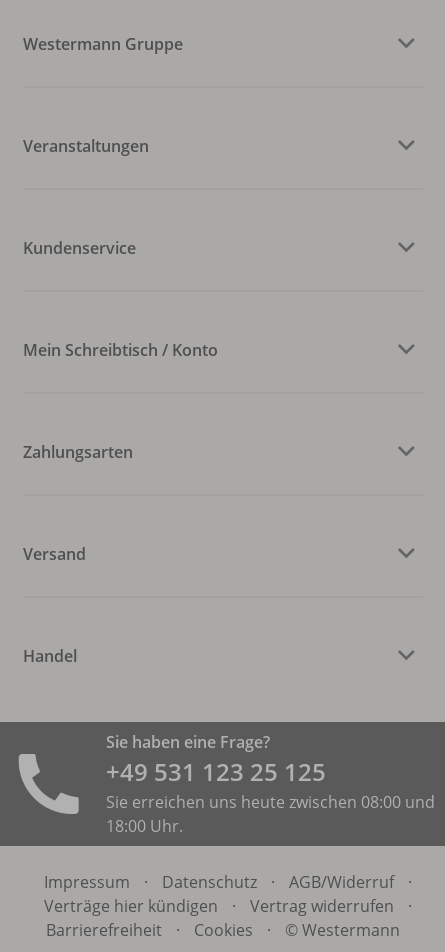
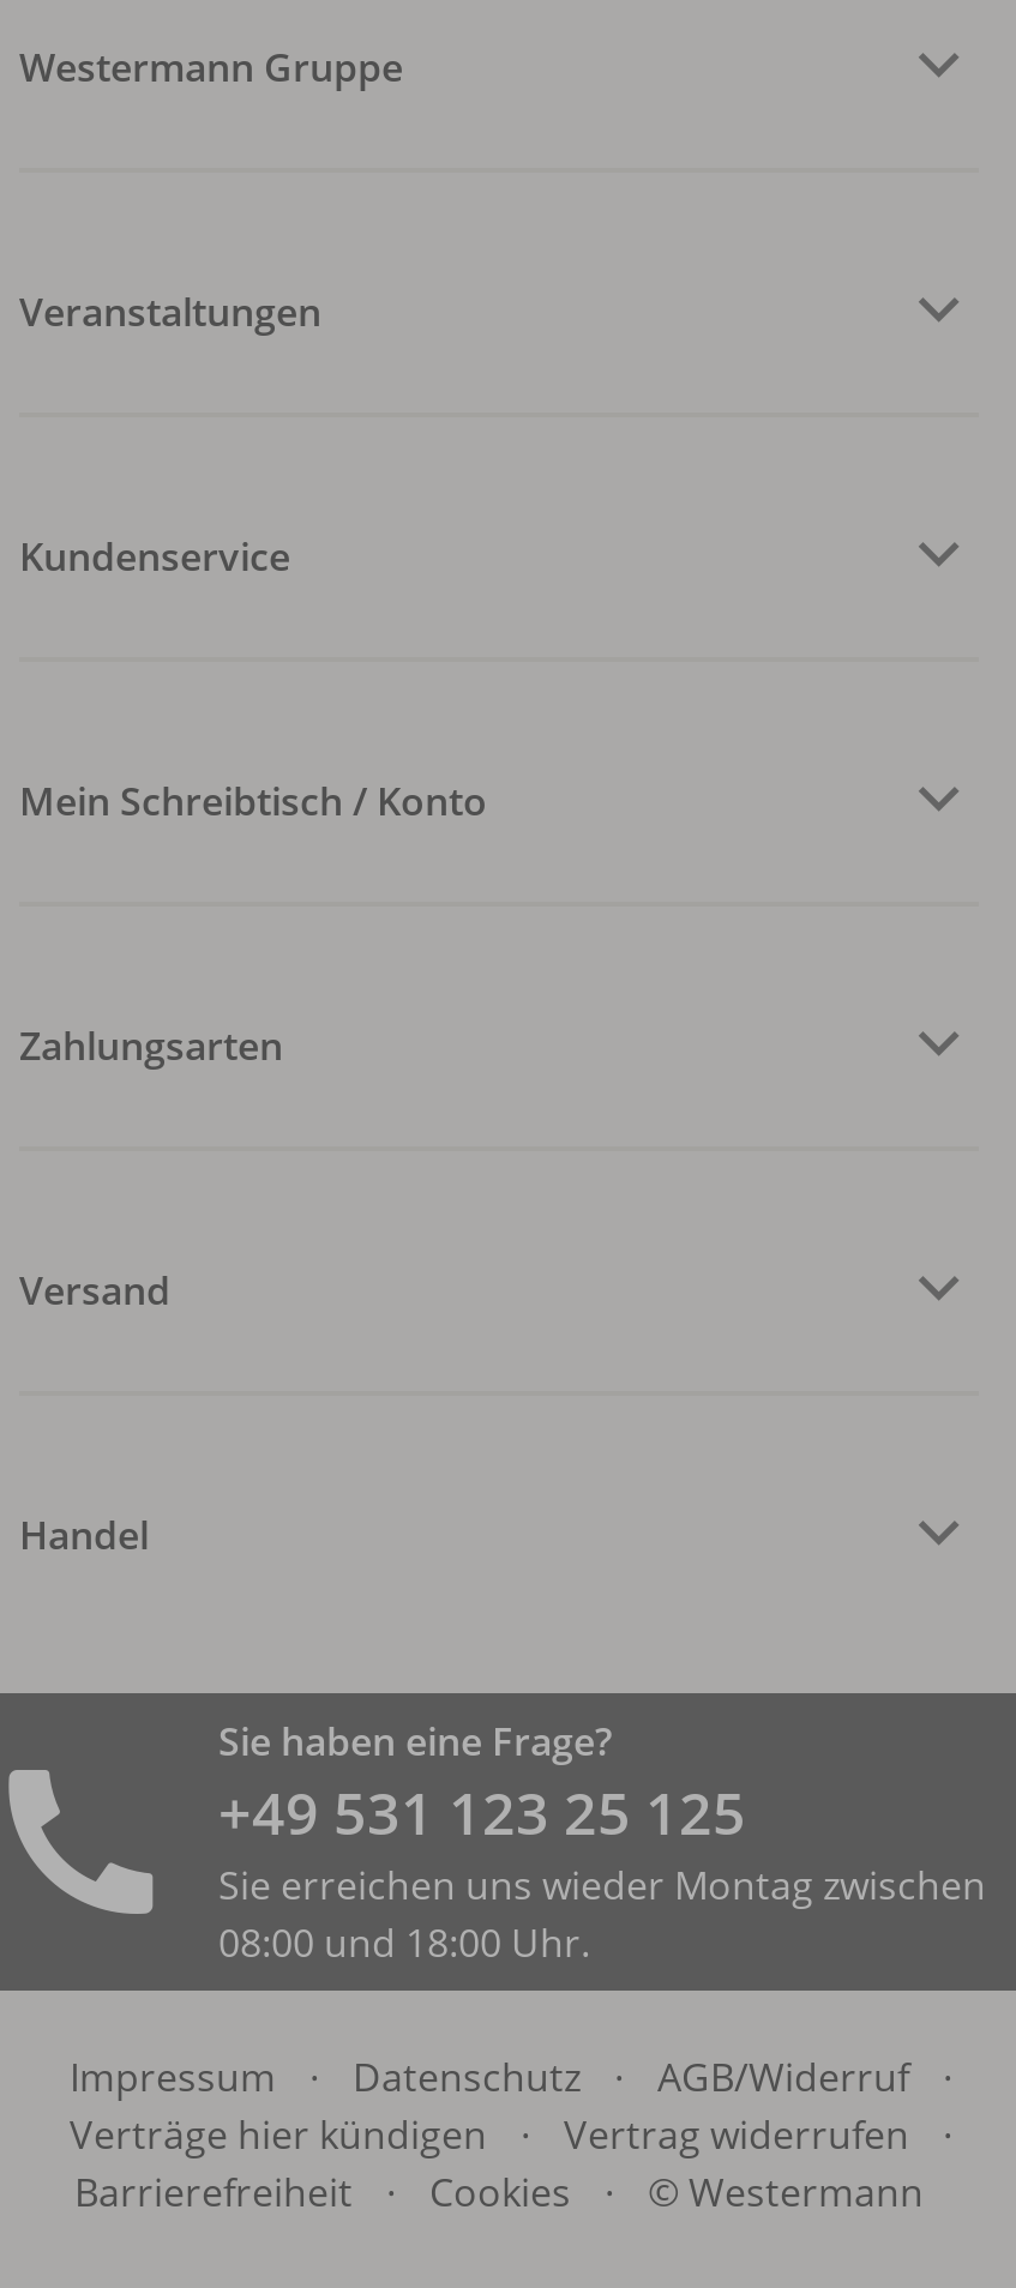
- Sie erreichen uns heute zwischen 08:00 und
- 18:00 Uhr.
+ Sie erreichen uns wieder Montag zwischen
+ 08:00 und 18:00 Uhr.
